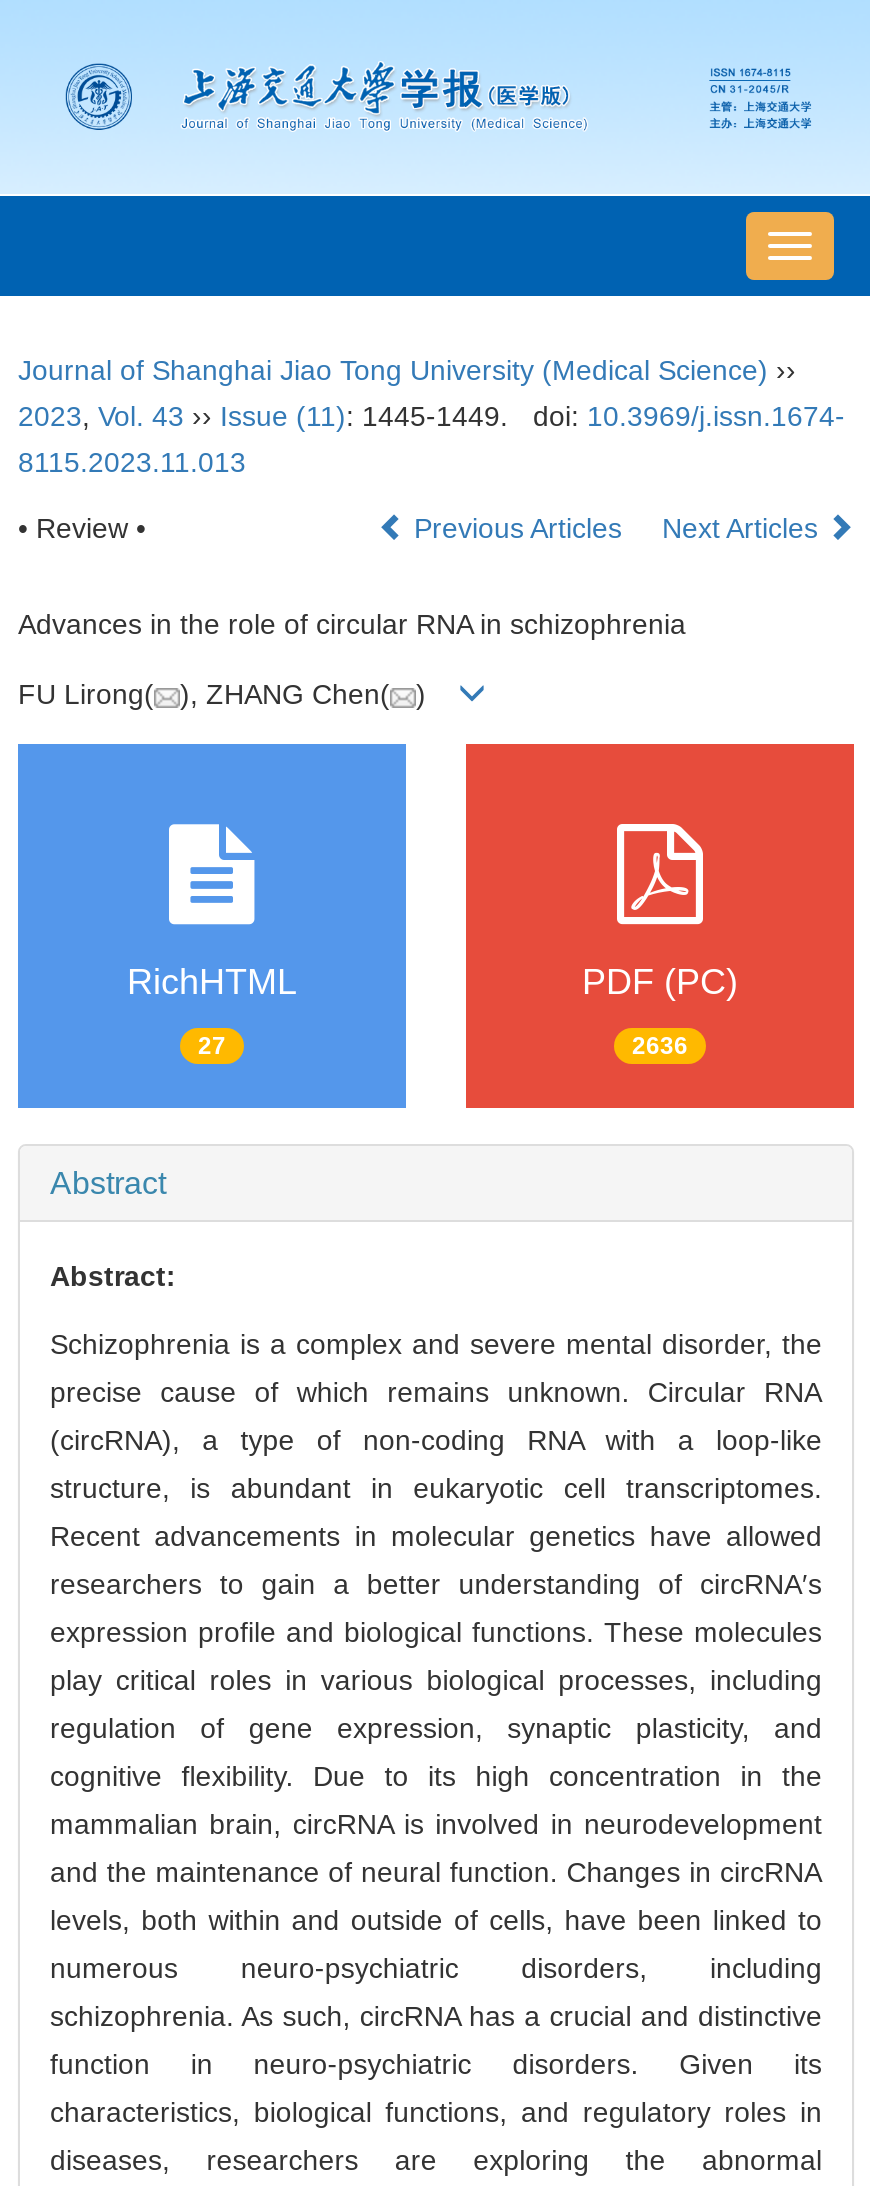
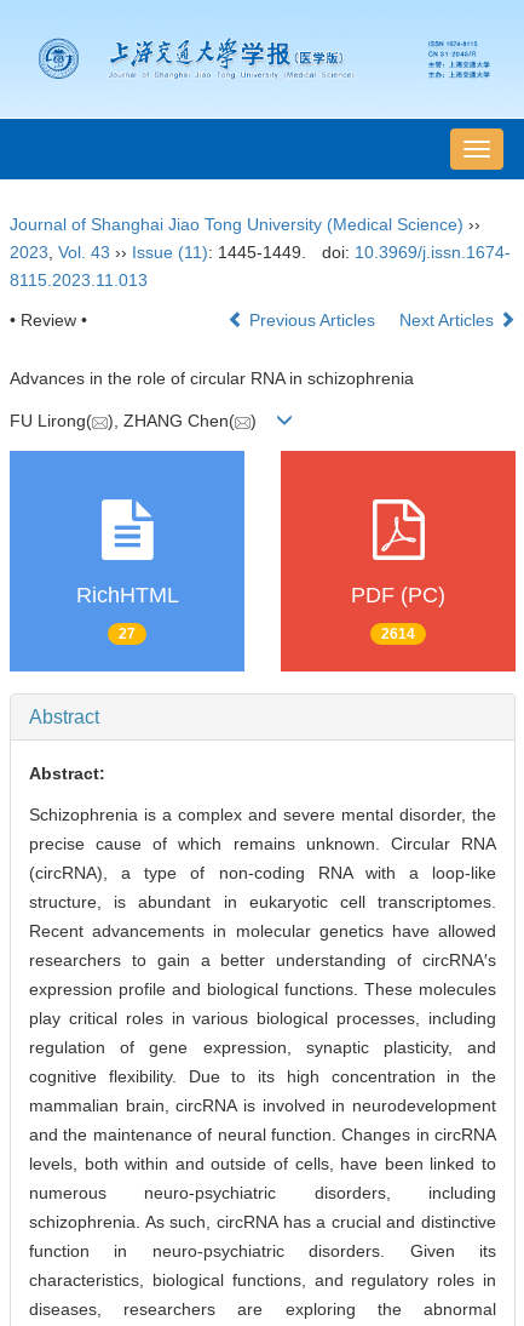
- 2636
+ 2614
